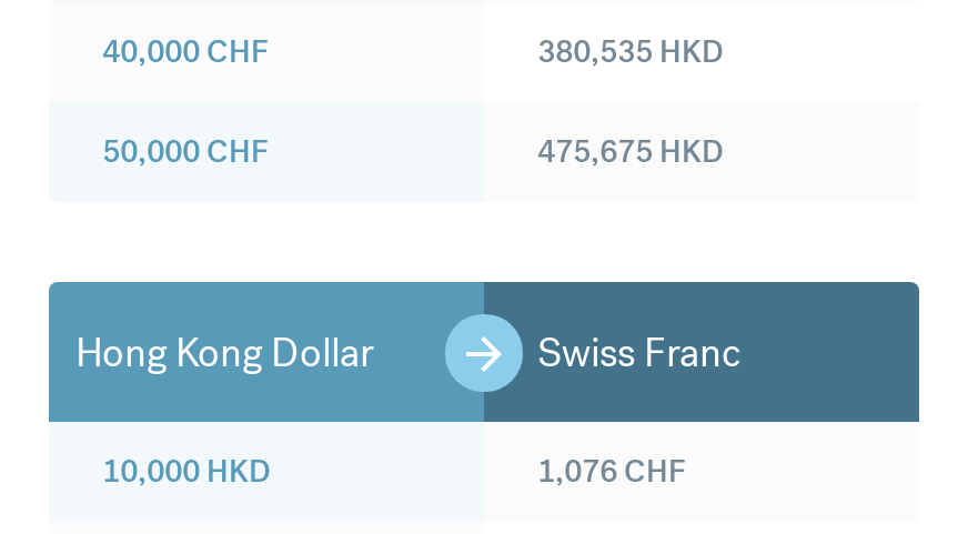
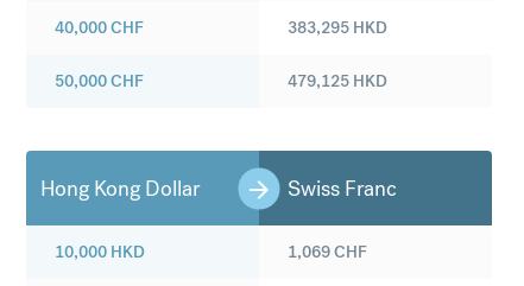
- 380,535 HKD
+ 383,295 HKD

- 475,675 HKD
+ 479,125 HKD

- 1,076 CHF
+ 1,069 CHF
